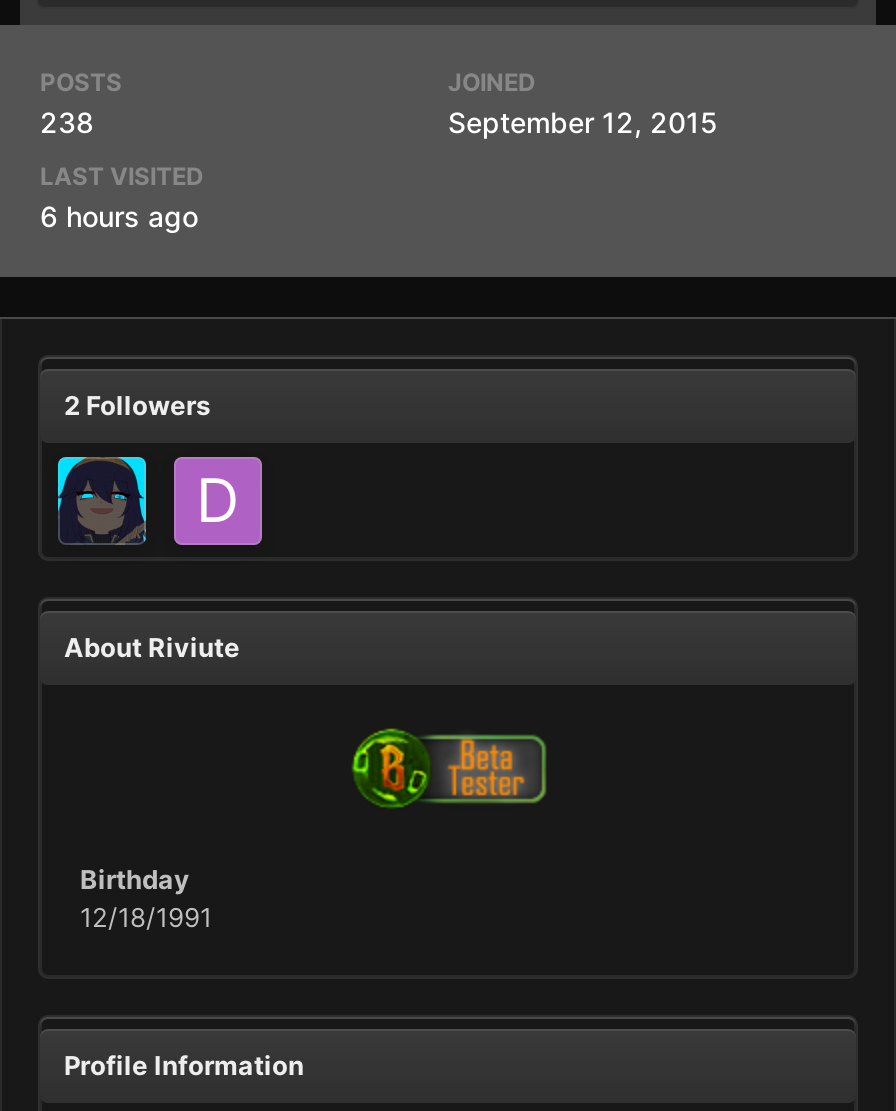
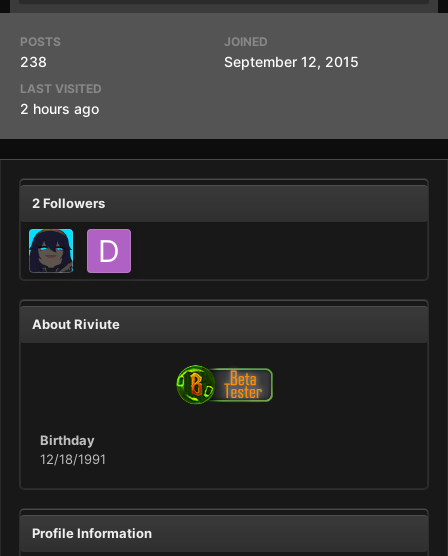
- 6 hours ago
+ 2 hours ago
